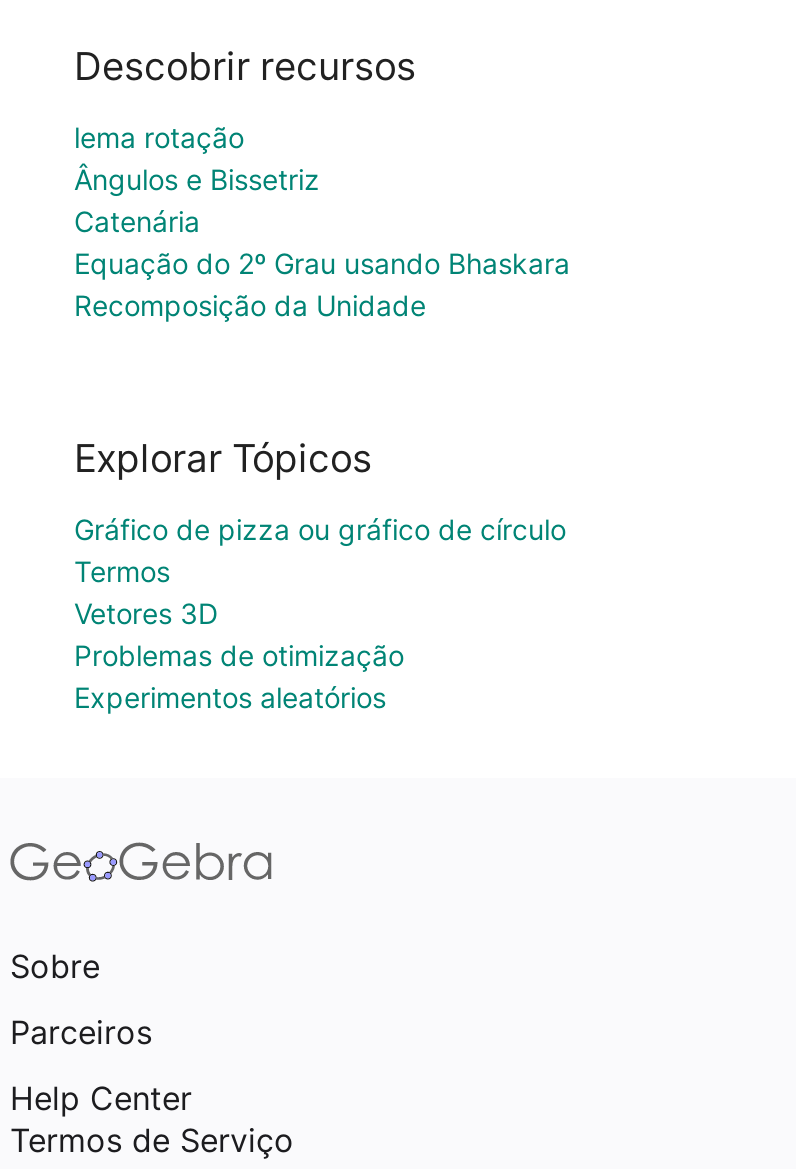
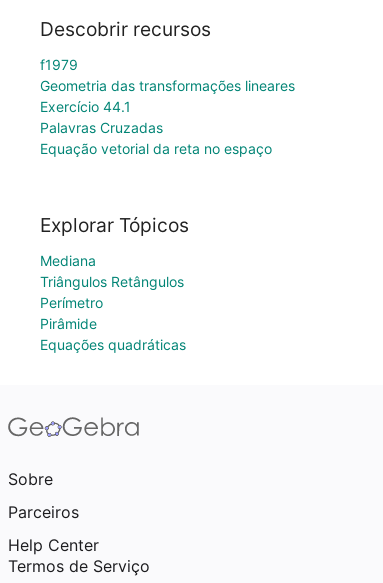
- lema rotação
- Ângulos e Bissetriz
- Catenária
- Equação do 2º Grau usando Bhaskara
- Recomposição da Unidade
+ f1979
+ Geometria das transformações lineares
+ Exercício 44.1
+ Palavras Cruzadas
+ Equação vetorial da reta no espaço

- Gráfico de pizza ou gráfico de círculo
- Termos
- Vetores 3D
- Problemas de otimização
- Experimentos aleatórios
+ Mediana
+ Triângulos Retângulos
+ Perímetro
+ Pirâmide
+ Equações quadráticas
